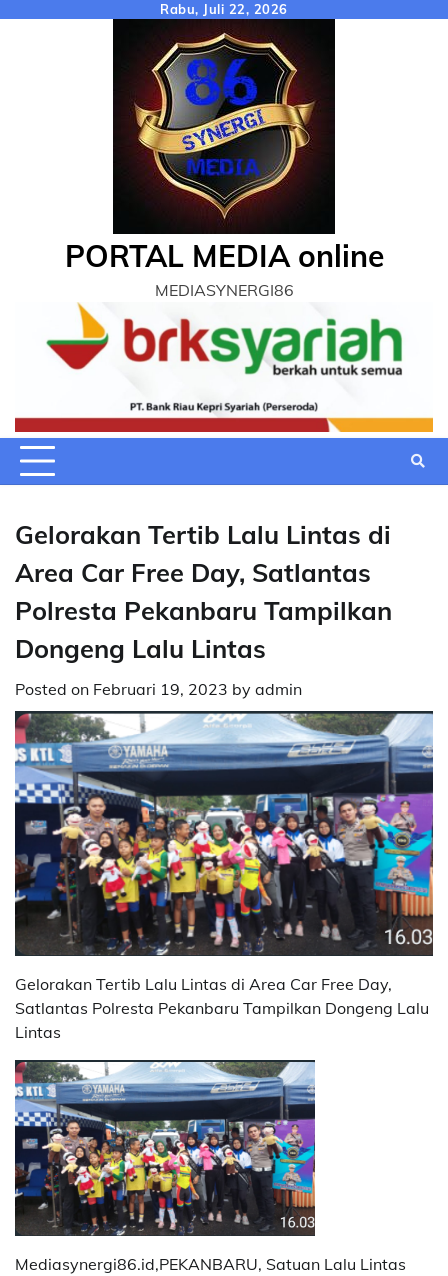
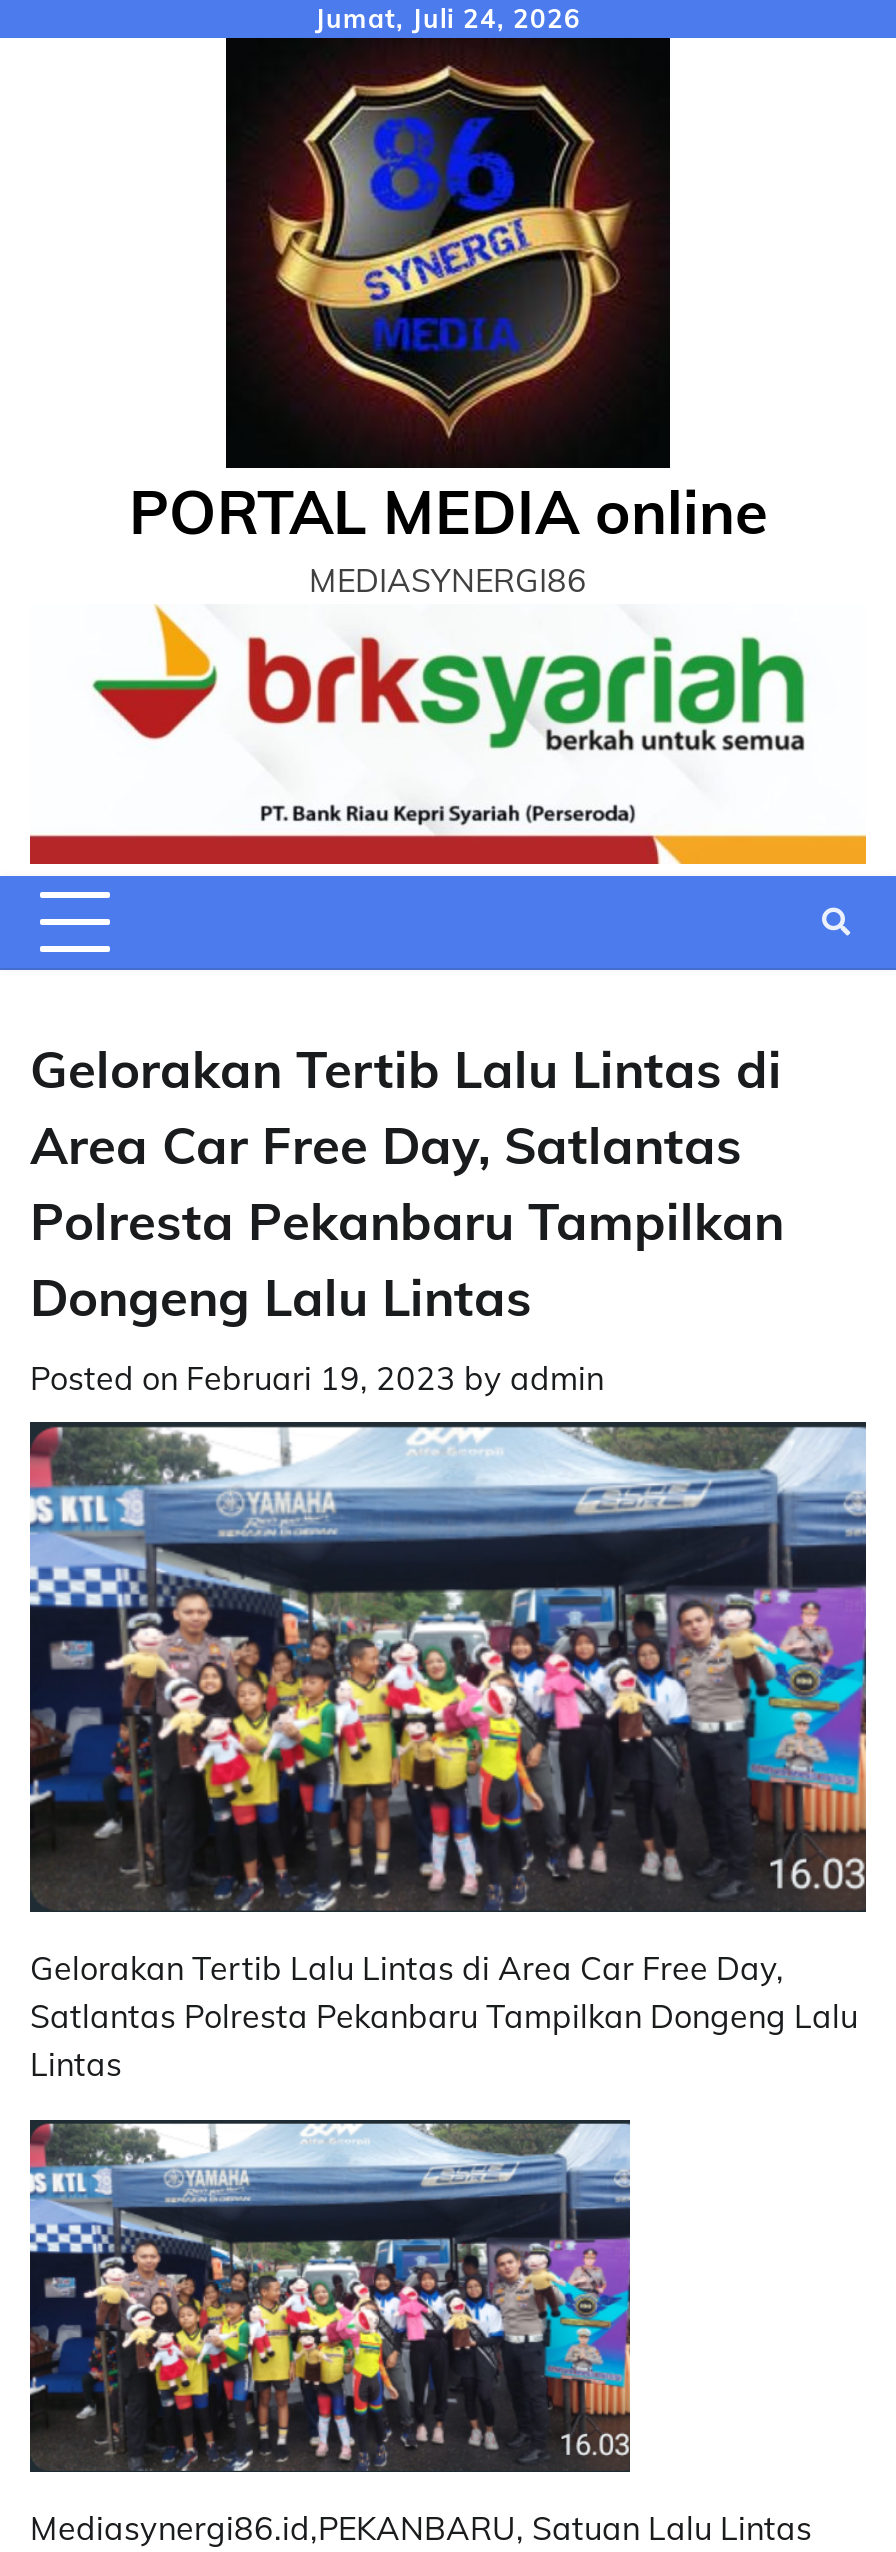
- Rabu, Juli 22, 2026
+ Jumat, Juli 24, 2026
